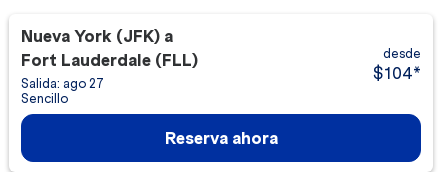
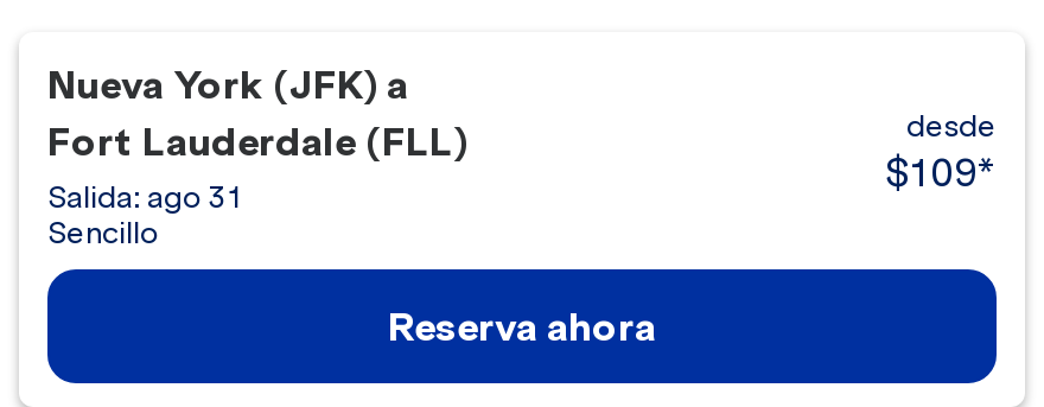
- $104*
+ $109*

- Salida: ago 27
+ Salida: ago 31
